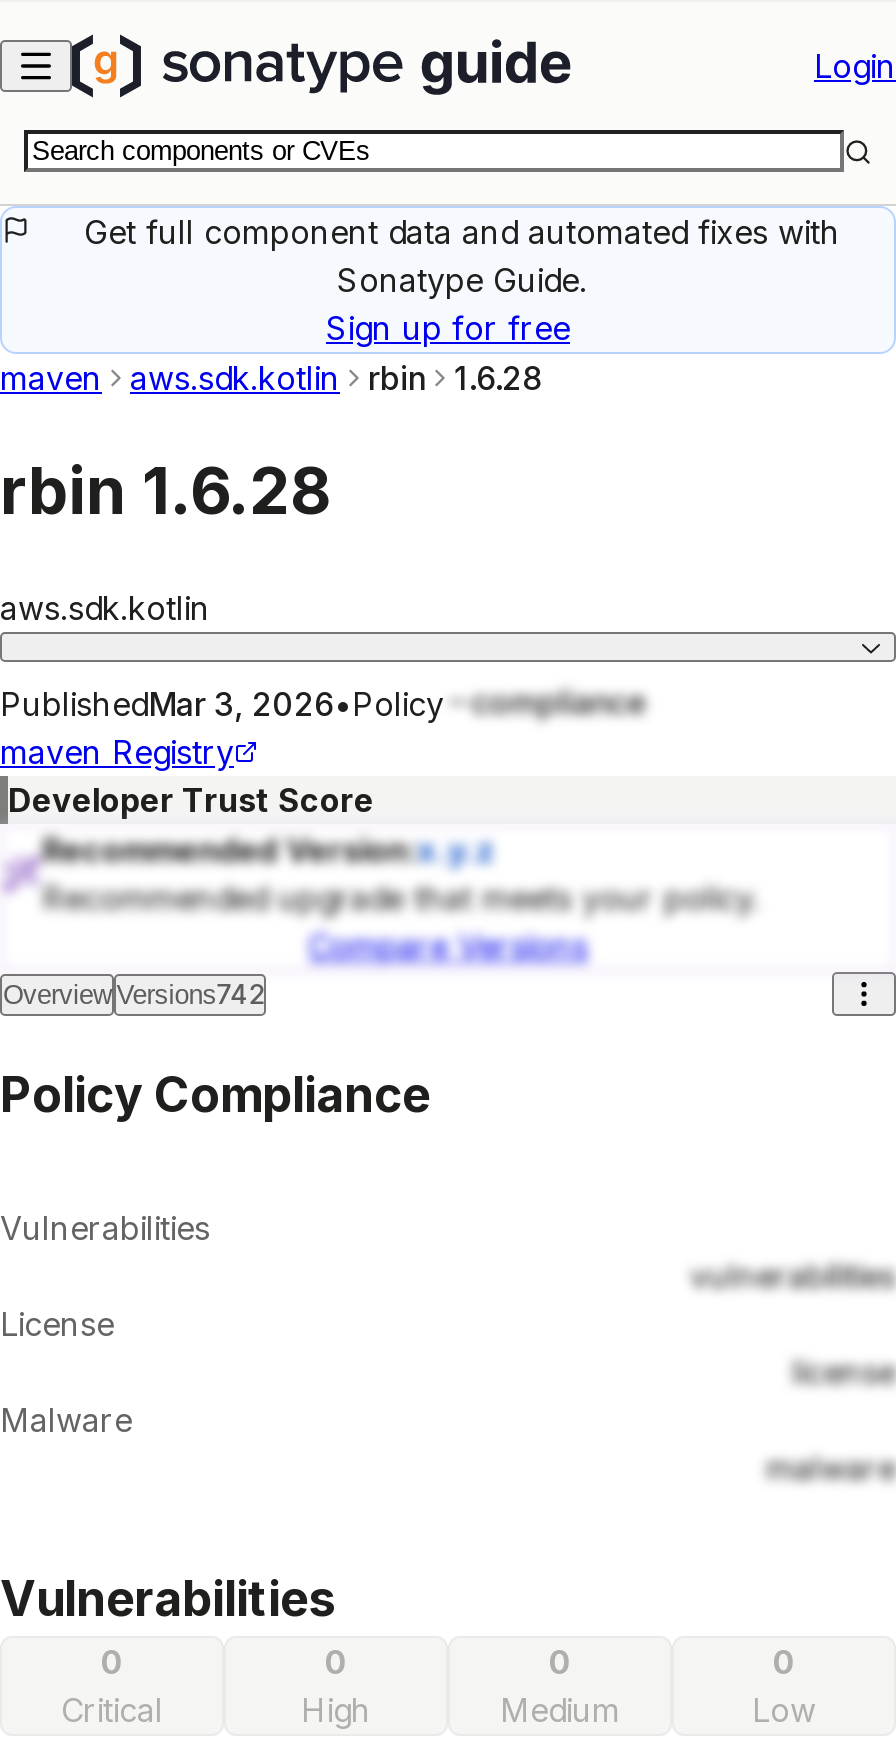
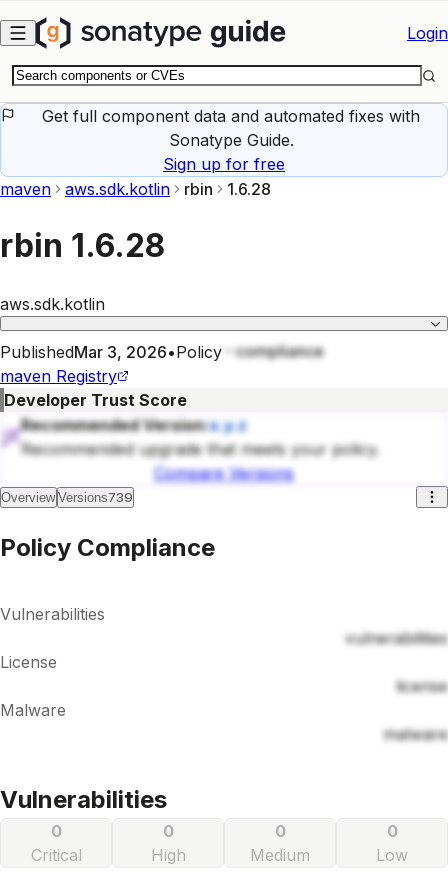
- Overview Versions742
+ Overview Versions739
